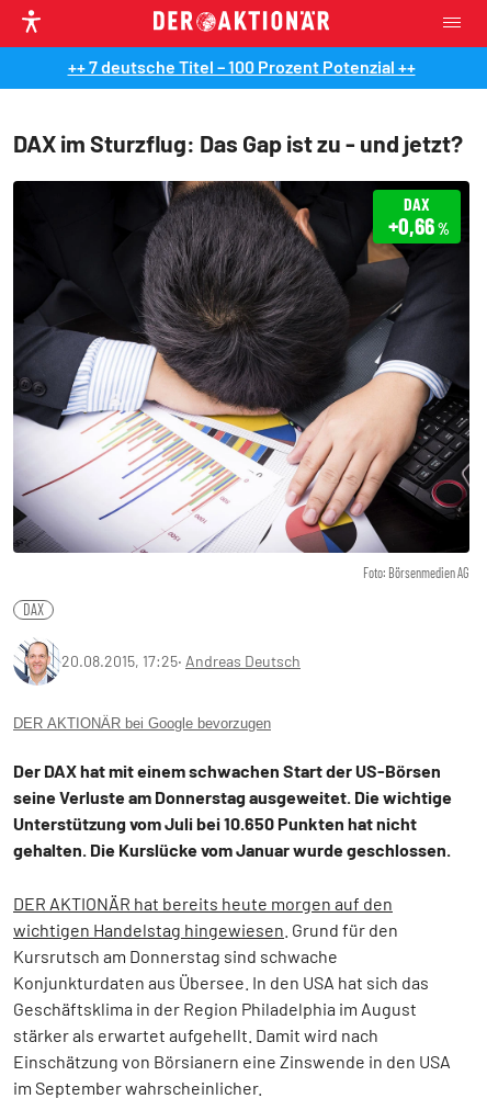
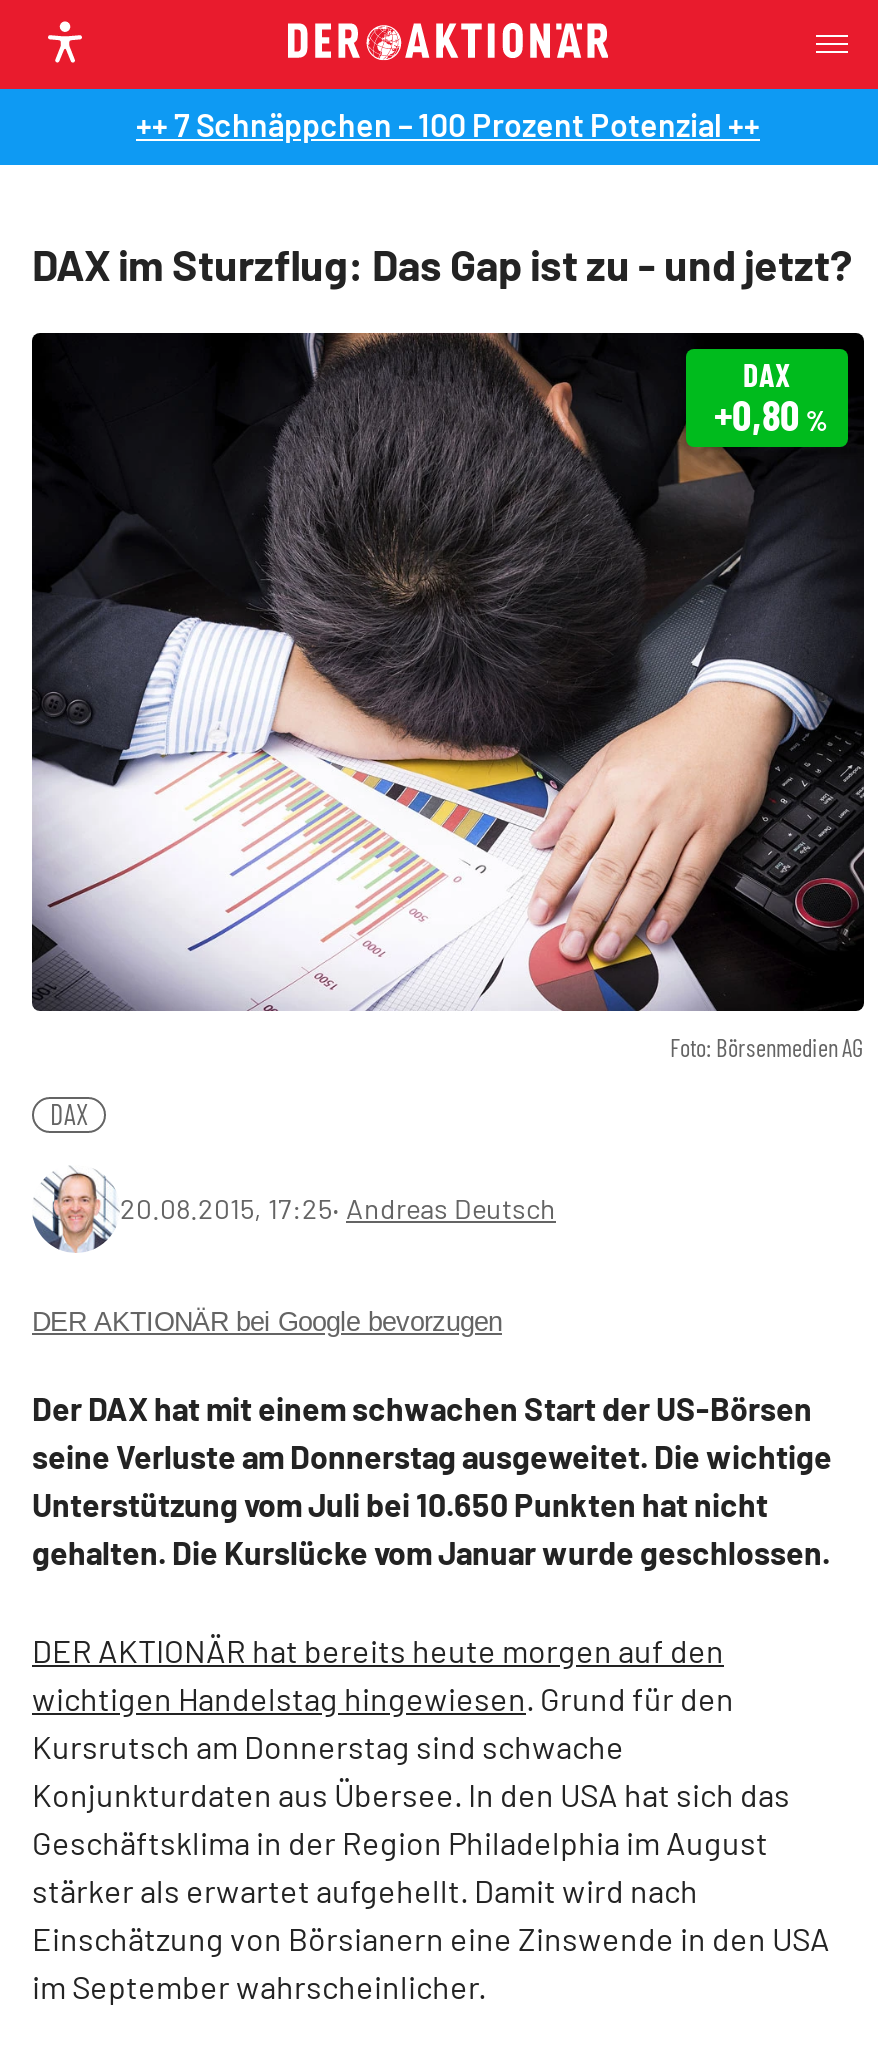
- ++ 7 deutsche Titel – 100 Prozent Potenzial ++
+ ++ 7 Schnäppchen – 100 Prozent Potenzial ++

- +0,66 %
+ +0,80 %
